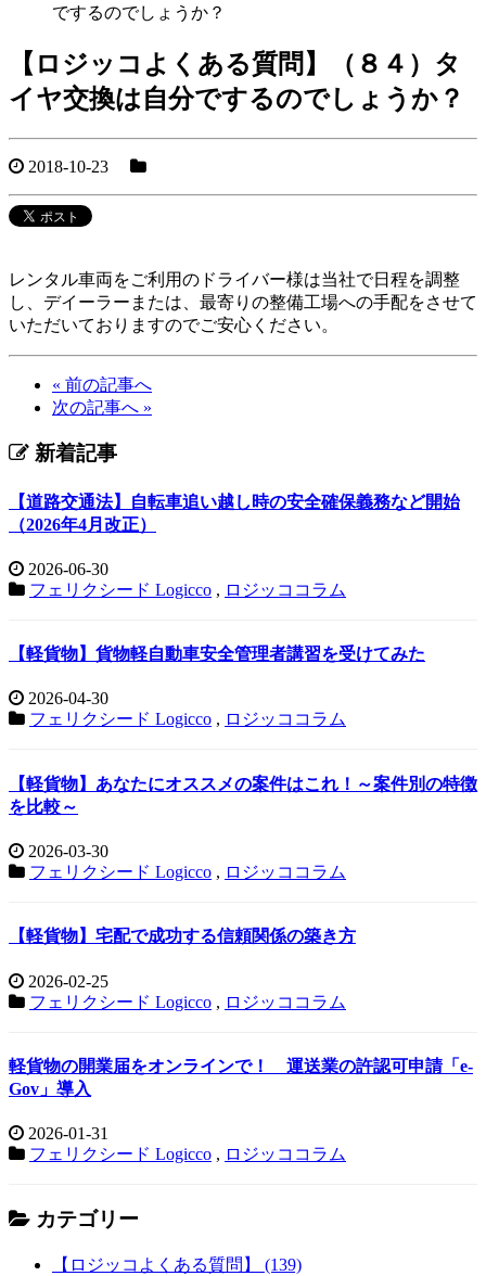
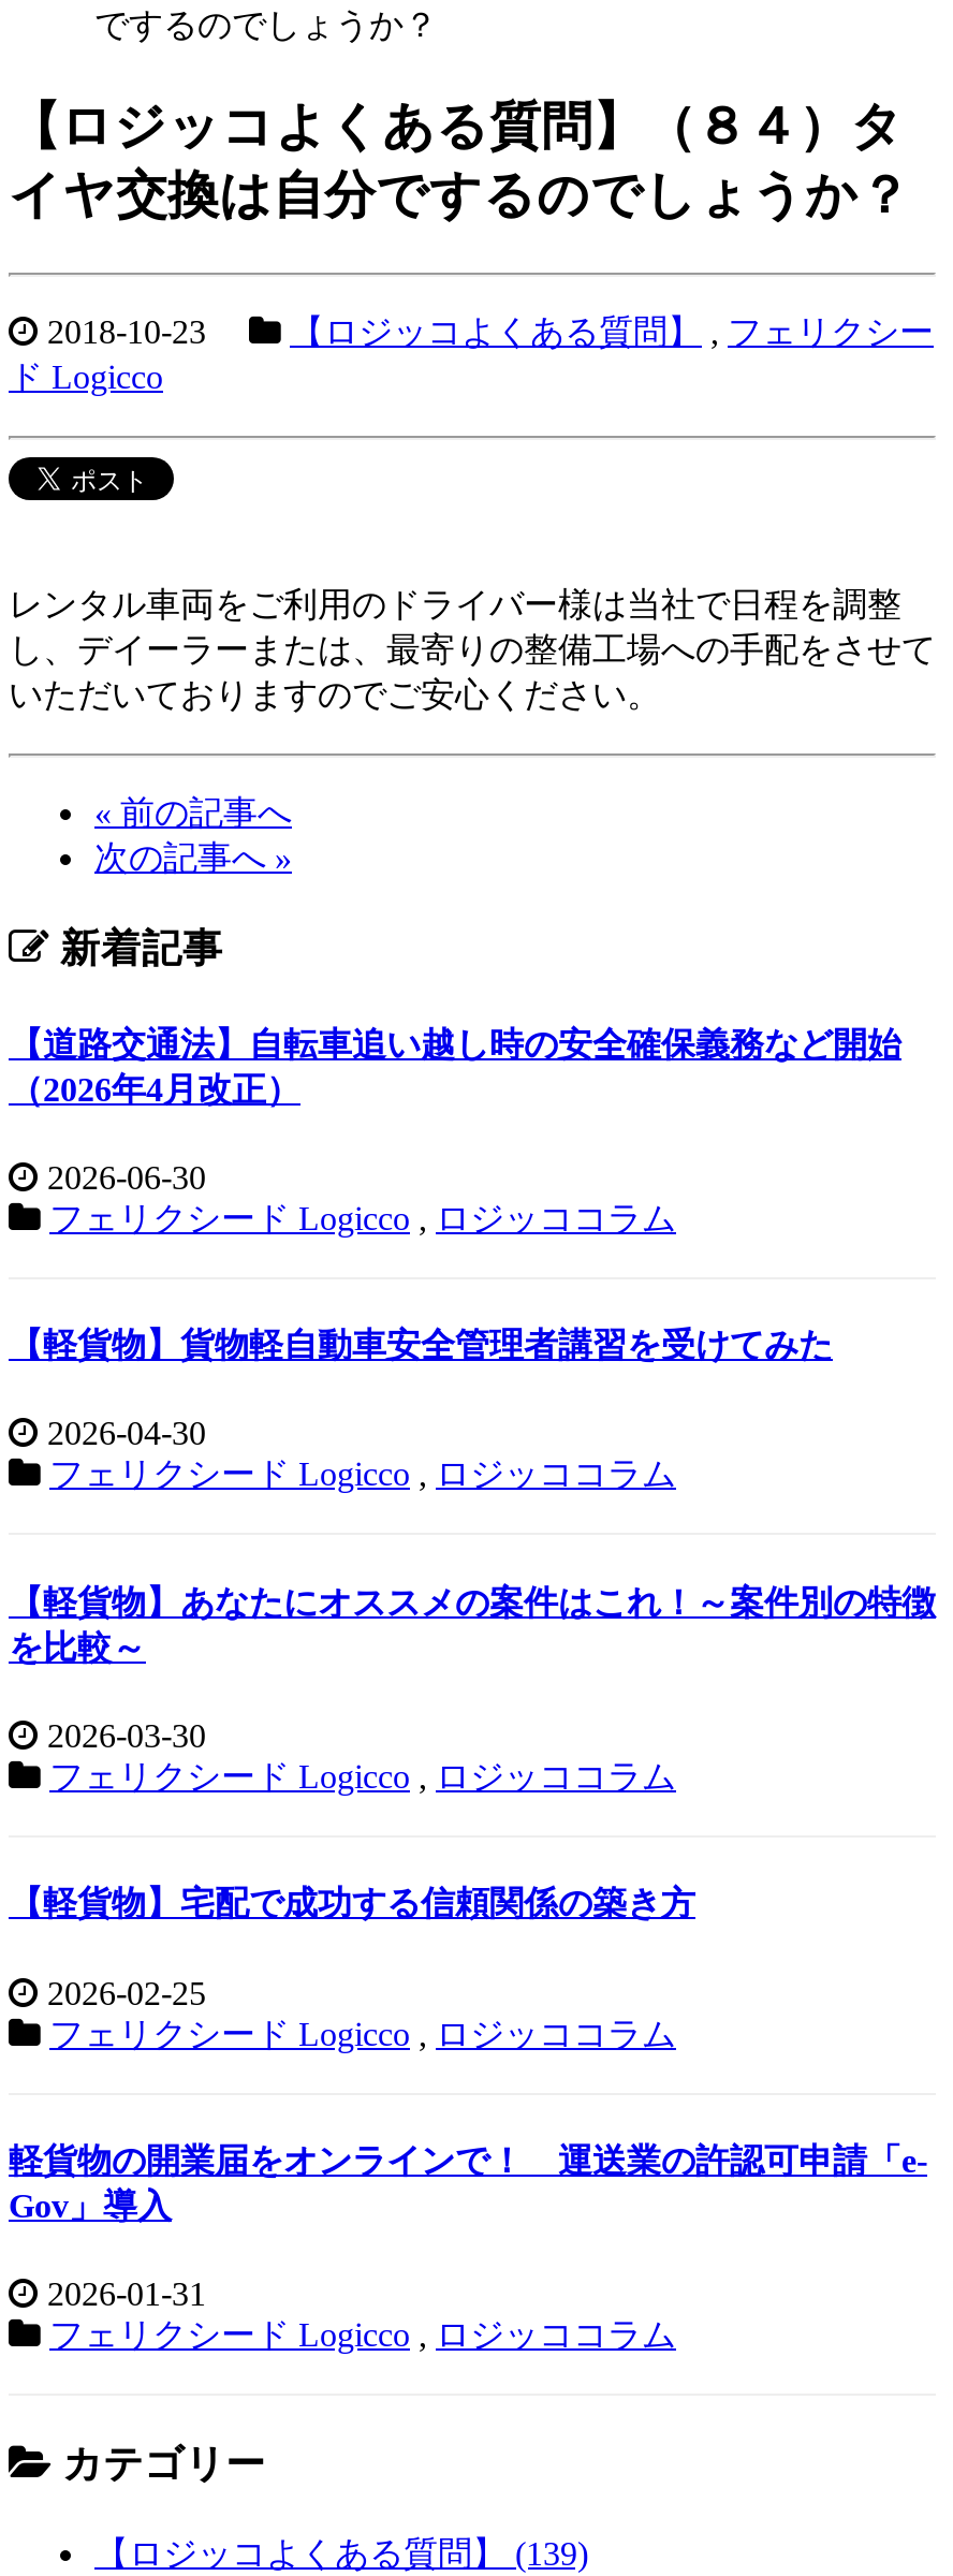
+ 【ロジッコよくある質問】,フェリクシー
+ ド Logicco
